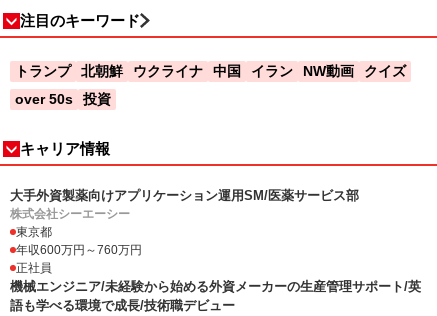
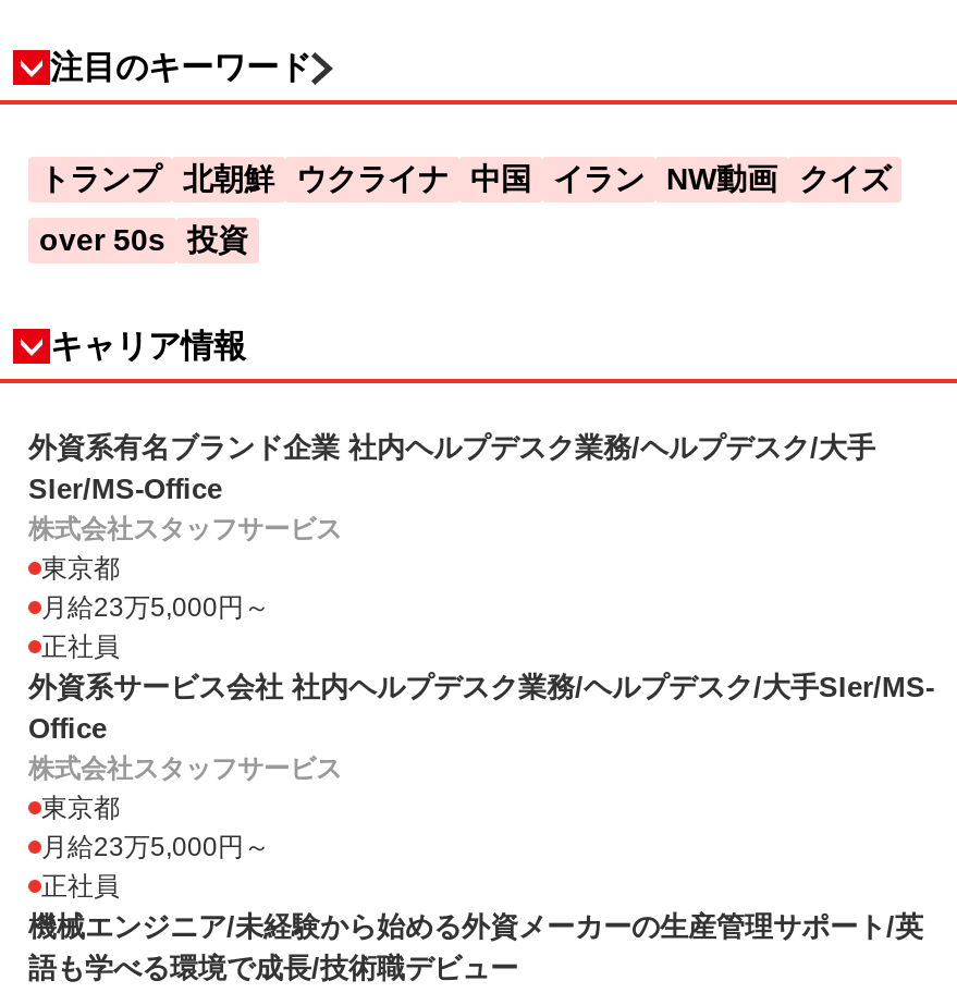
- 大手外資製薬向けアプリケーション運用SM/医薬サービス部
- 株式会社シーエーシー
+ 外資系有名ブランド企業 社内ヘルプデスク業務/ヘルプデスク/大手
+ SIer/MS-Office
+ 株式会社スタッフサービス

- 年収600万円～760万円
+ 月給23万5,000円～
+ 正社員
+ 外資系サービス会社 社内ヘルプデスク業務/ヘルプデスク/大手SIer/MS-
+ Office
+ 株式会社スタッフサービス
+ 東京都
+ 月給23万5,000円～
